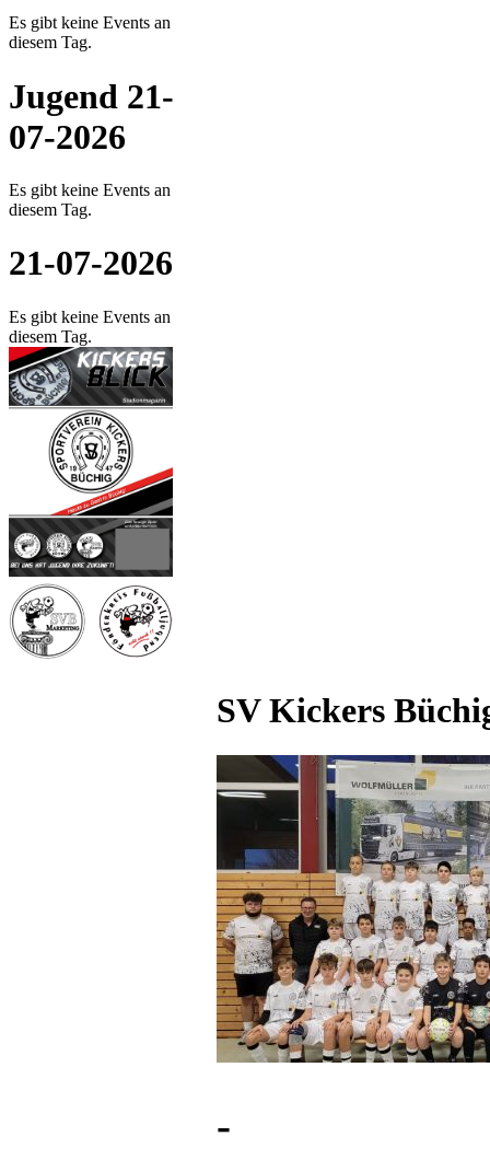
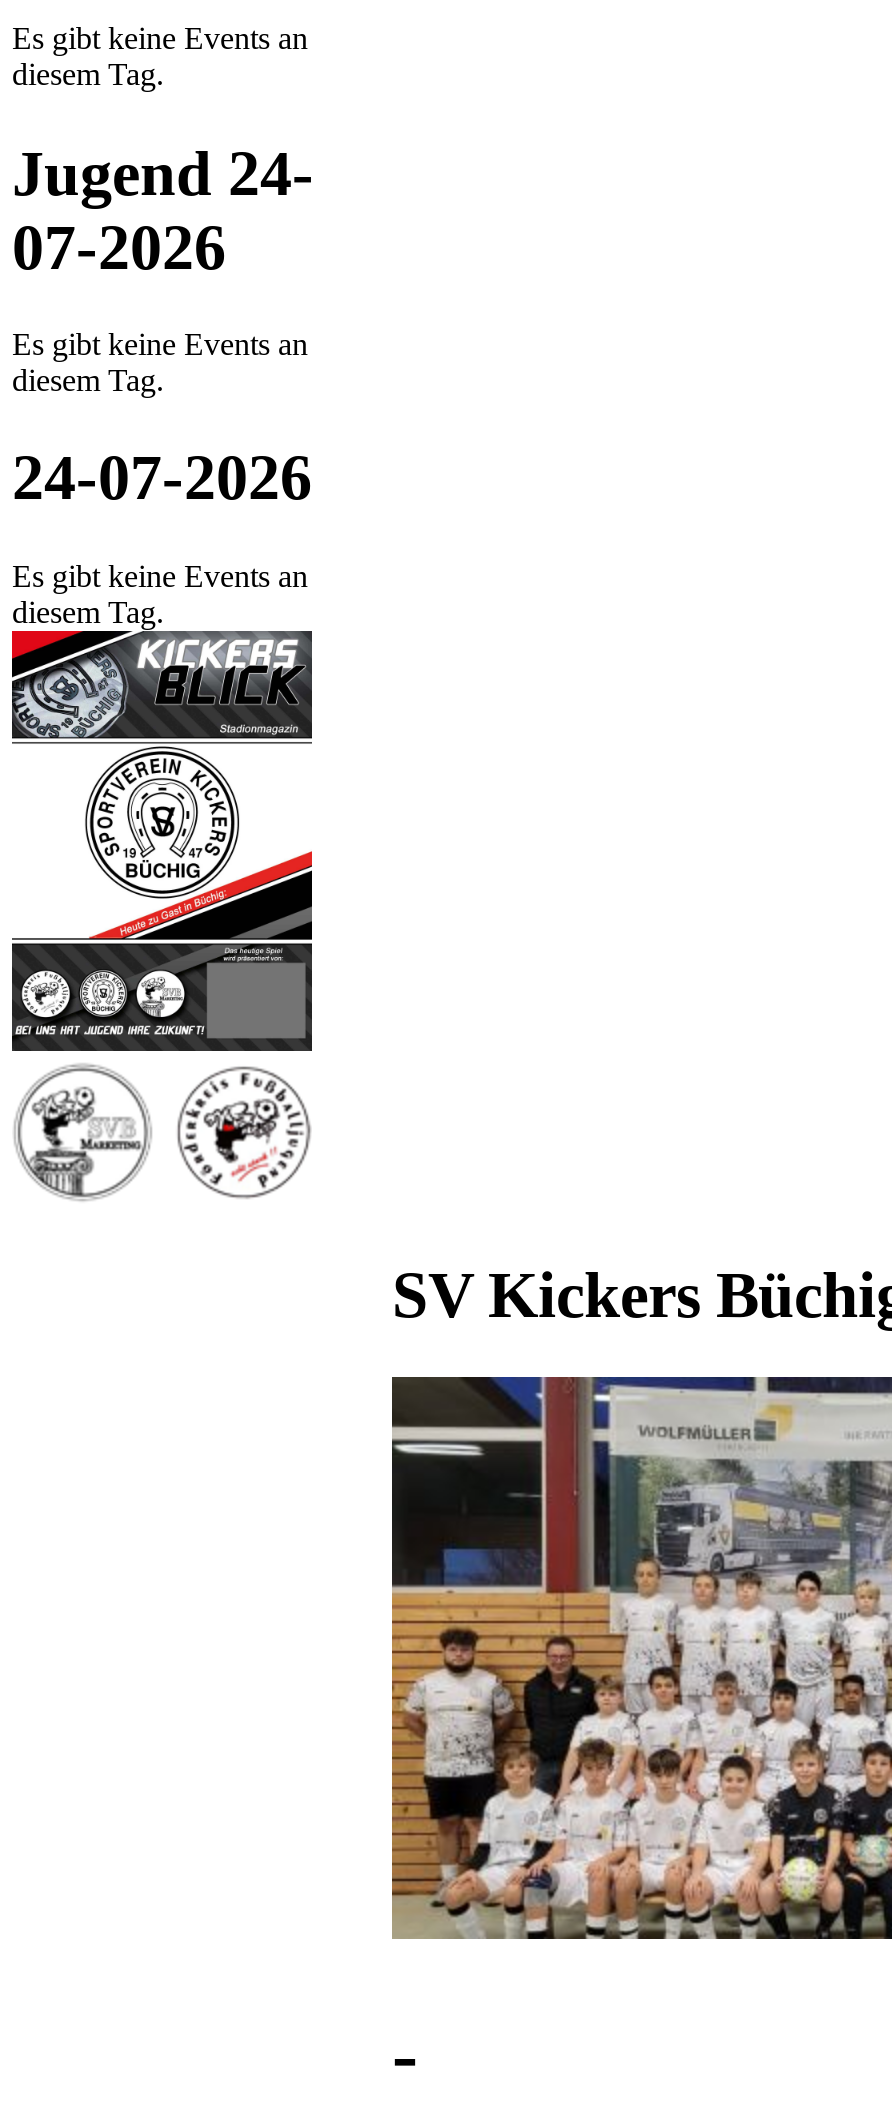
- Jugend 21-
+ Jugend 24-

- 21-07-2026
+ 24-07-2026
